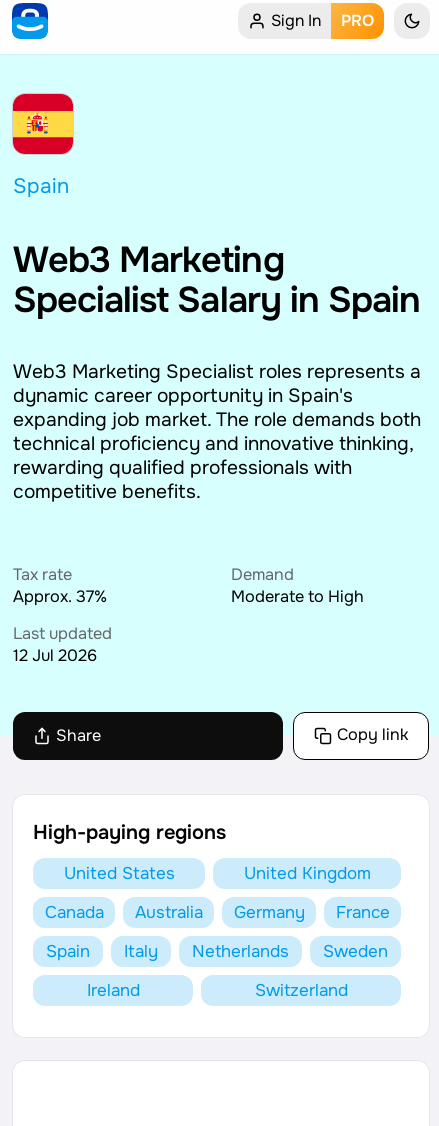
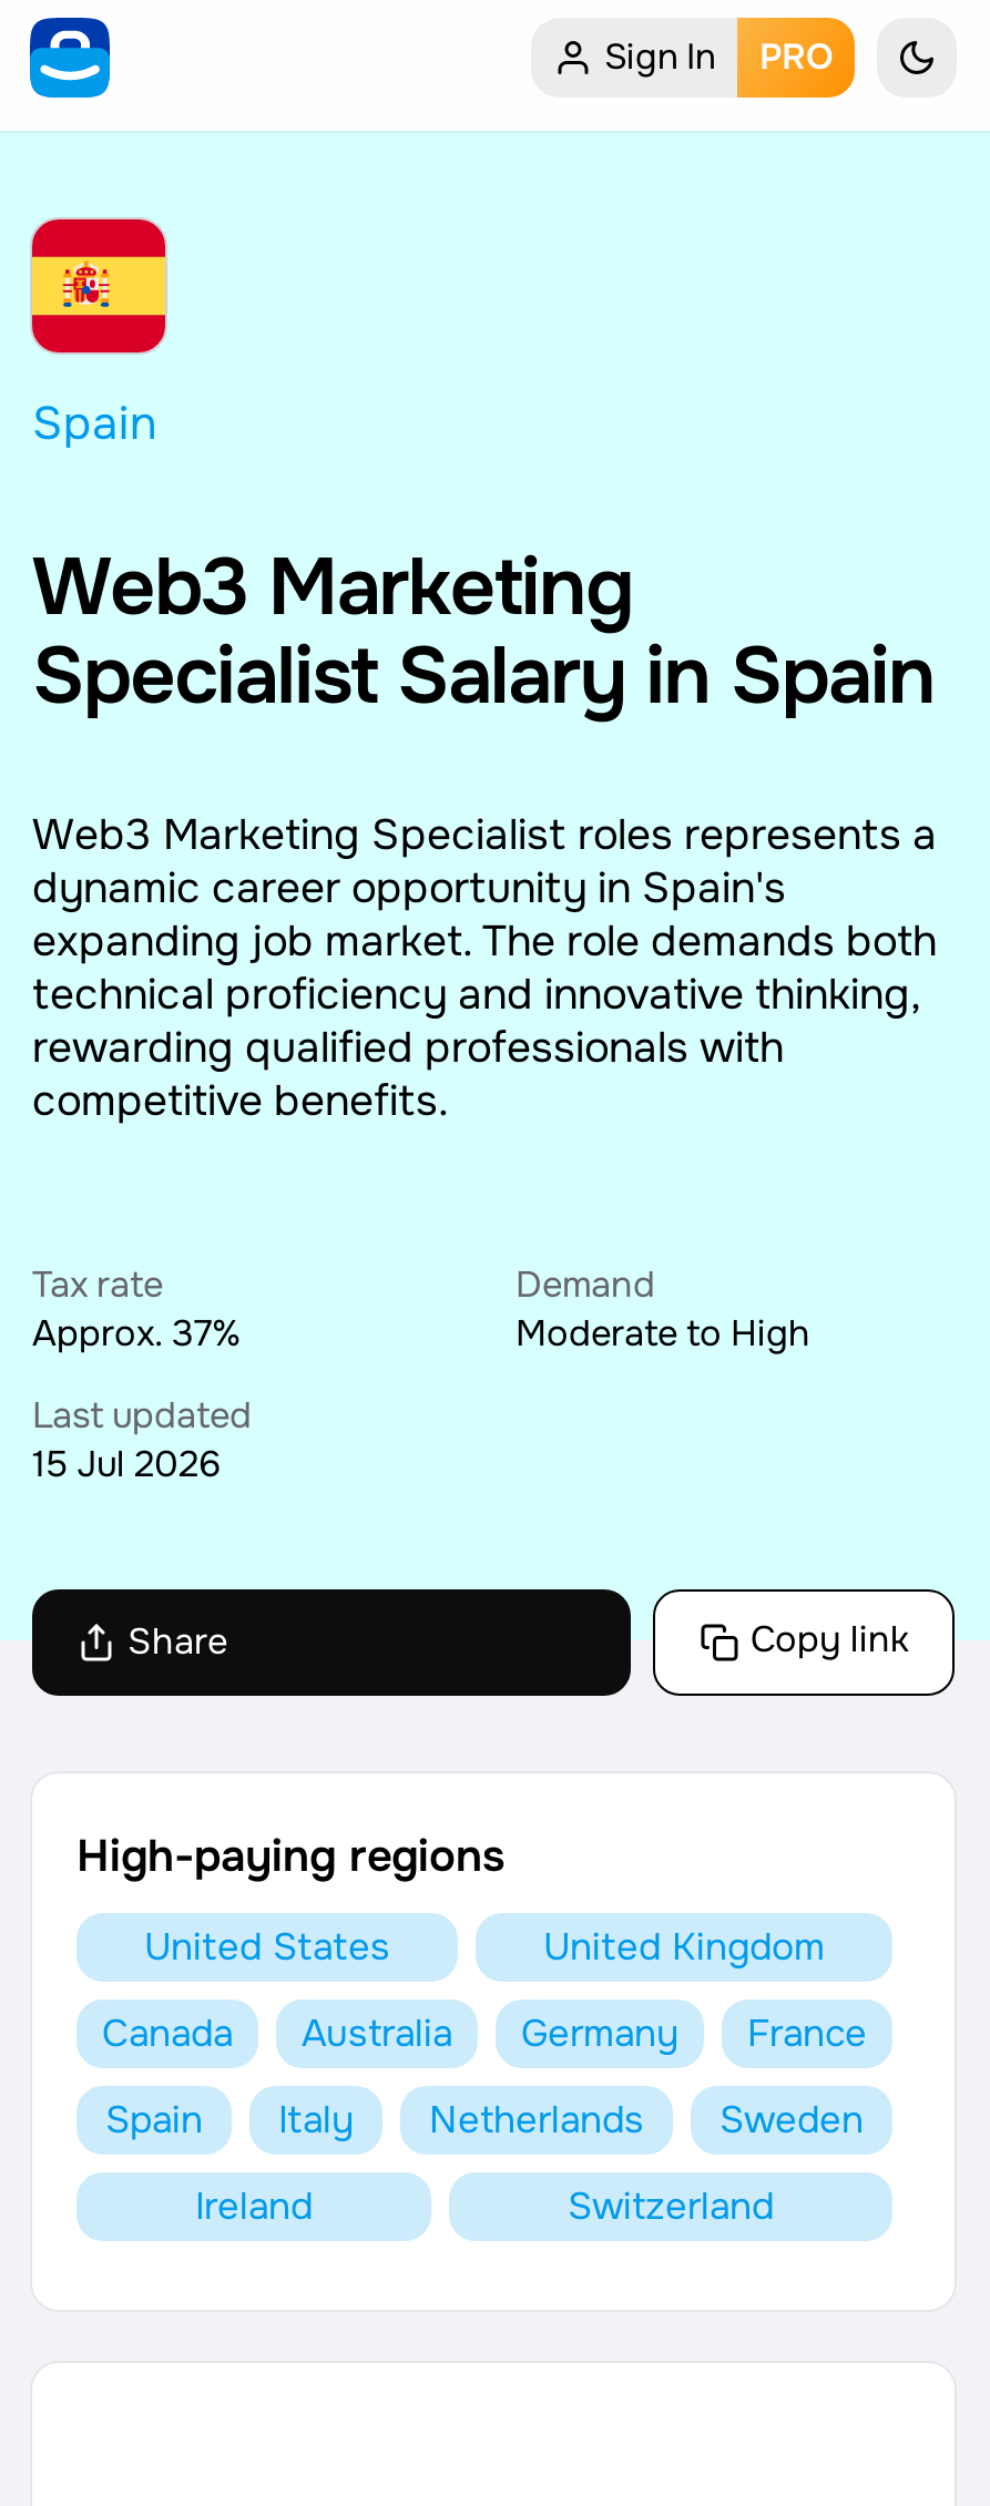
- 12 Jul 2026
+ 15 Jul 2026
